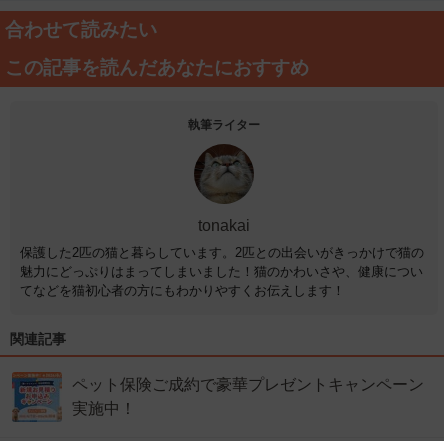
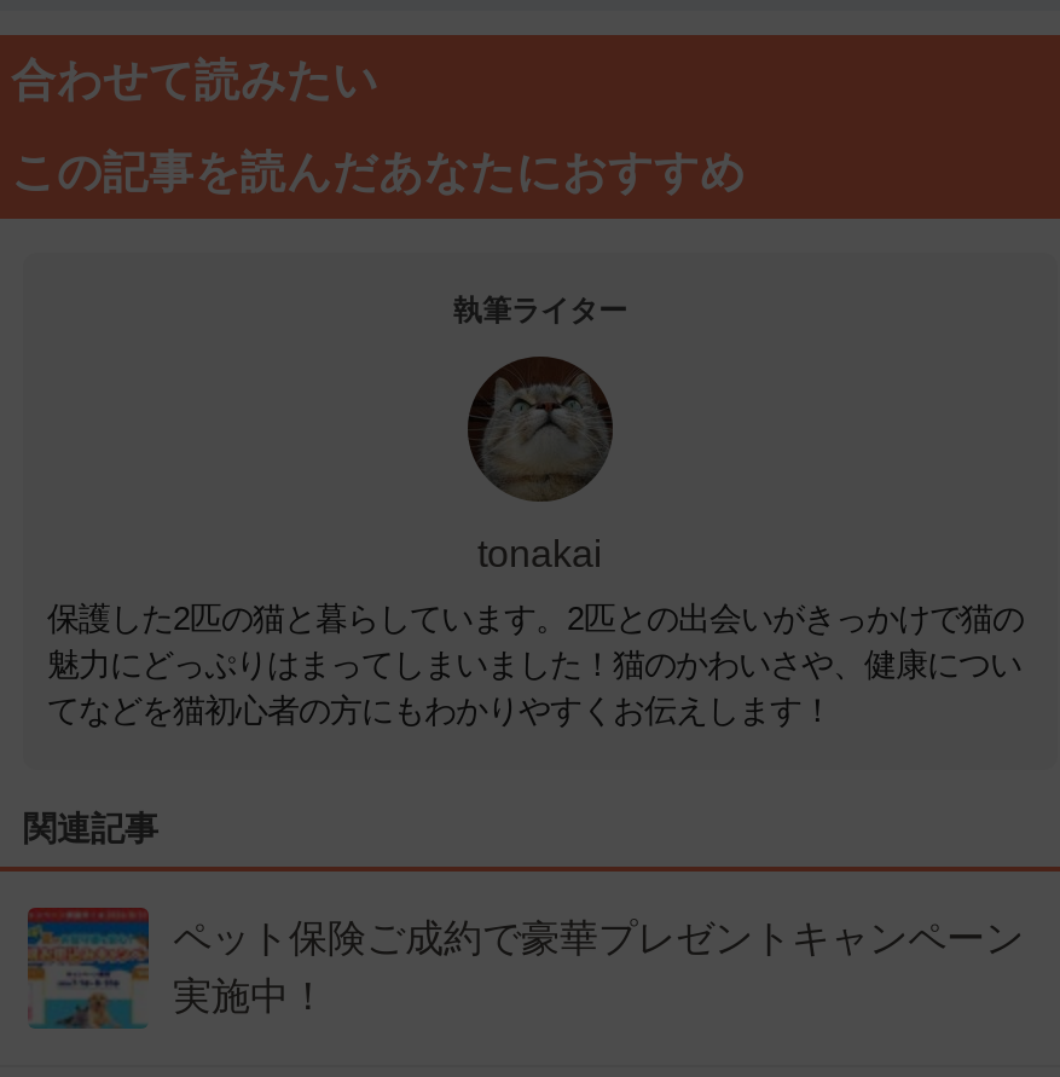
- [image]
+ [image]
